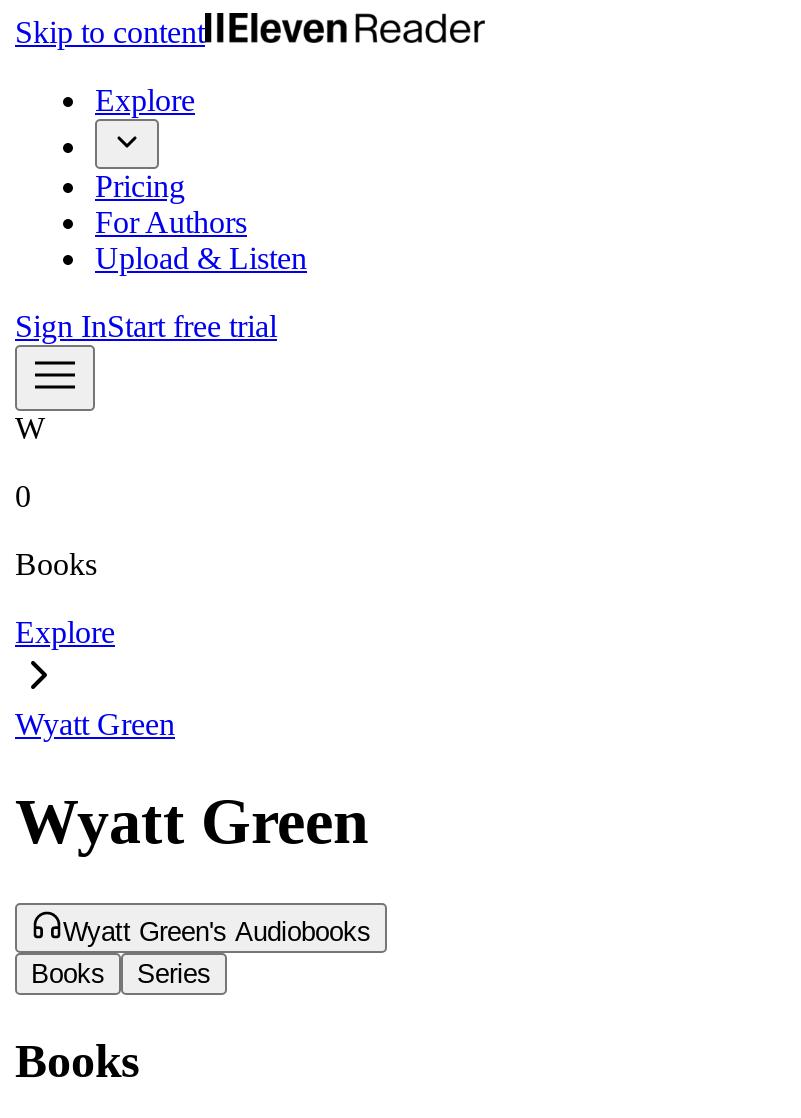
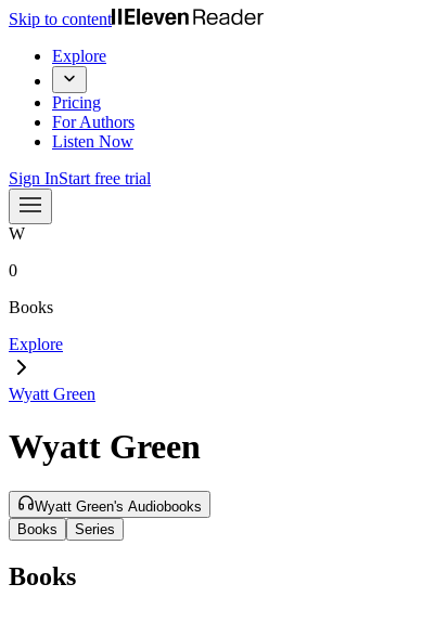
- Upload & Listen
+ Listen Now
